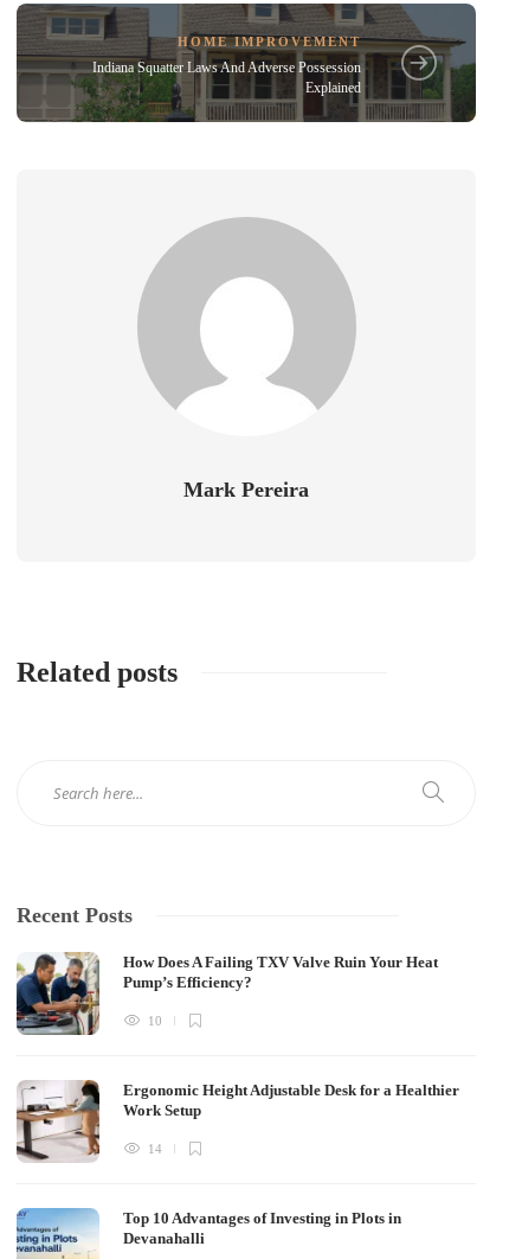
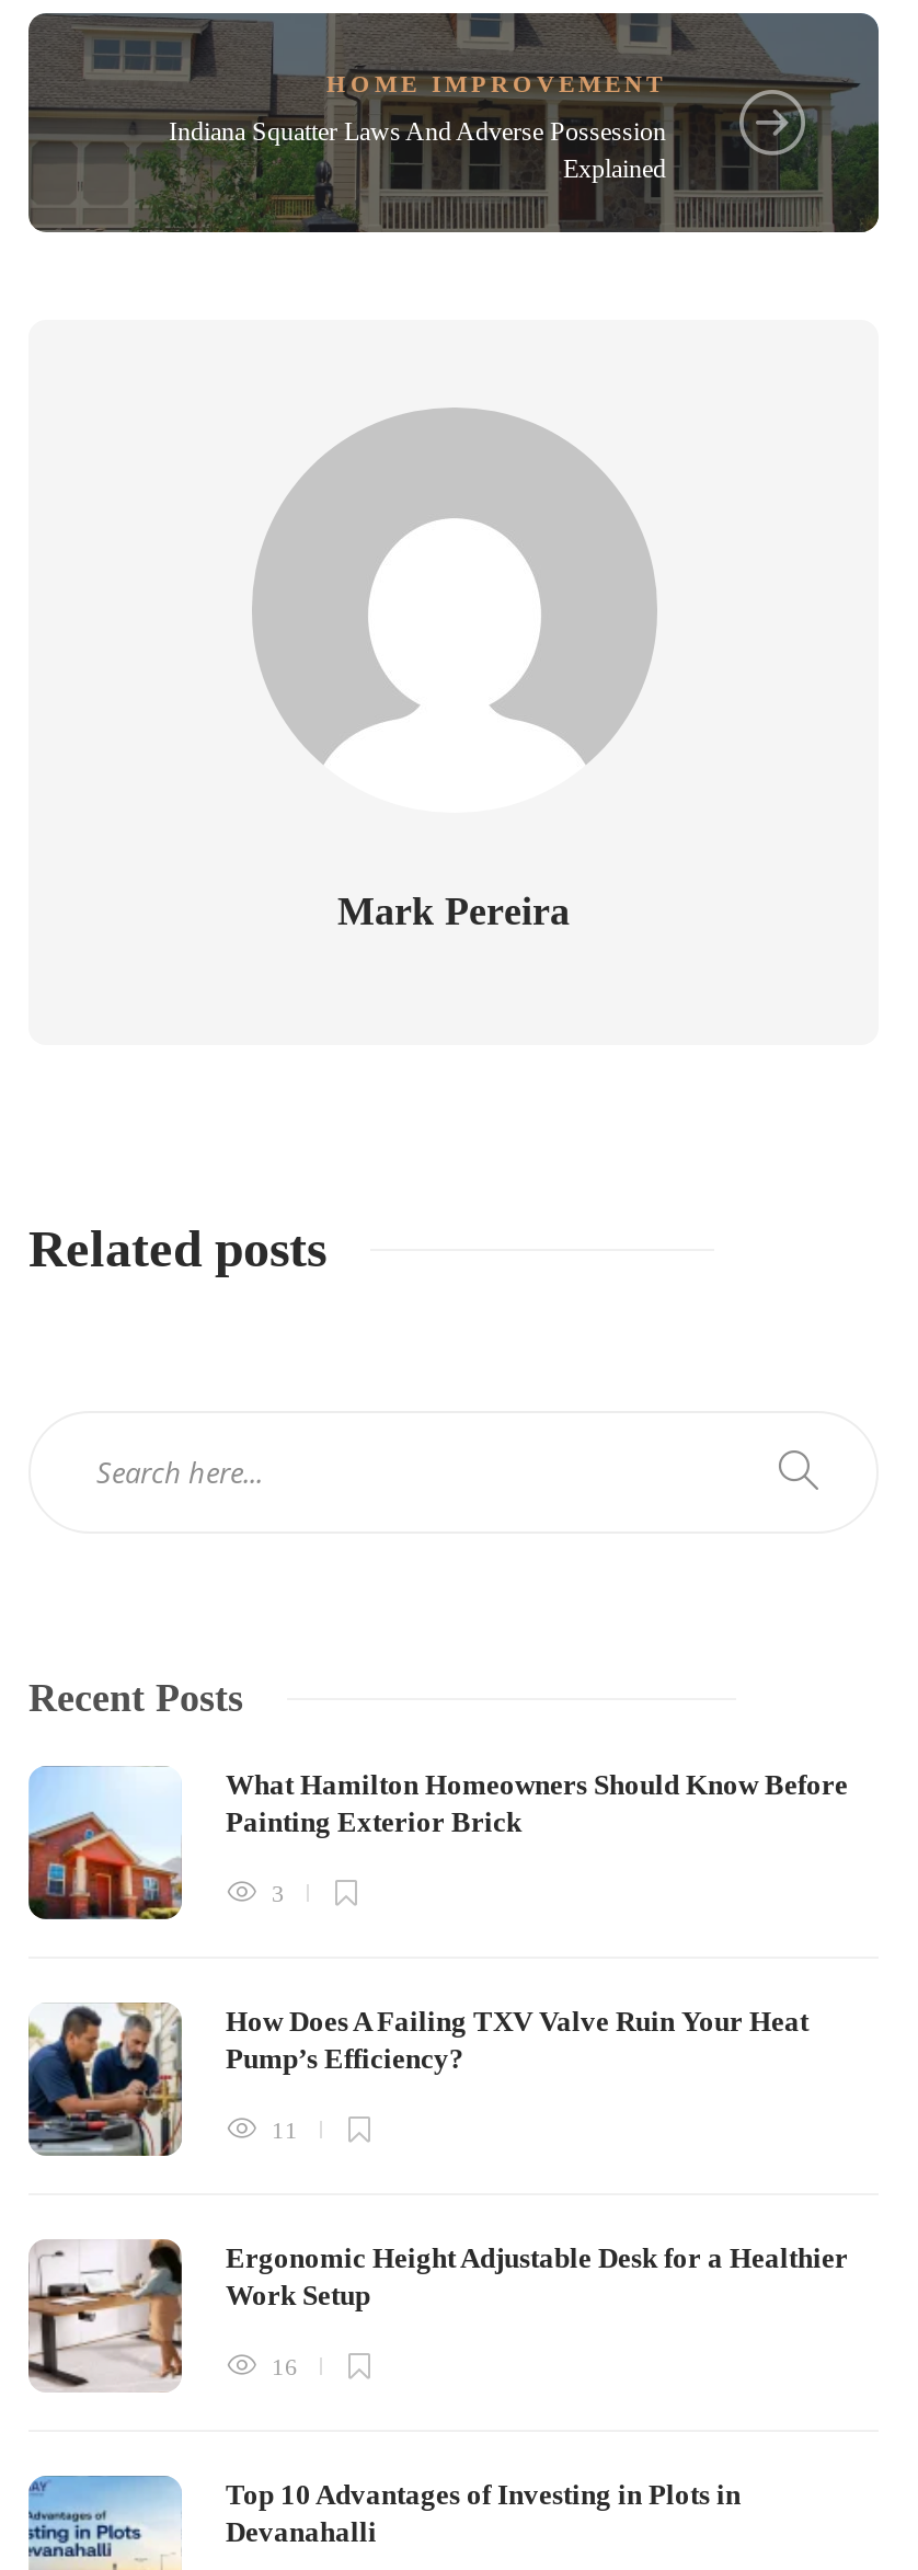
+ [image]
+ What Hamilton Homeowners Should Know Before
+ Painting Exterior Brick
+ 3

- 10
+ 11

- 14
+ 16
